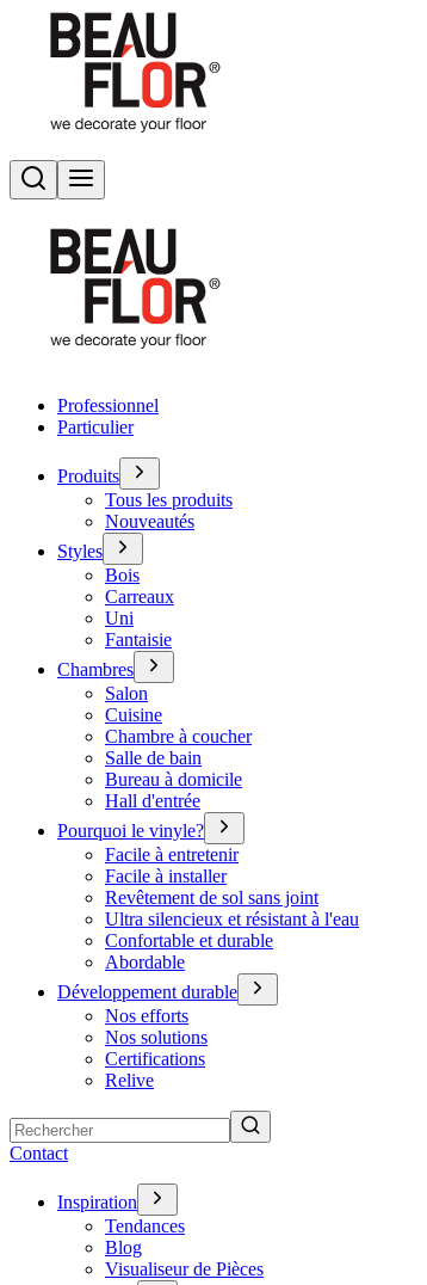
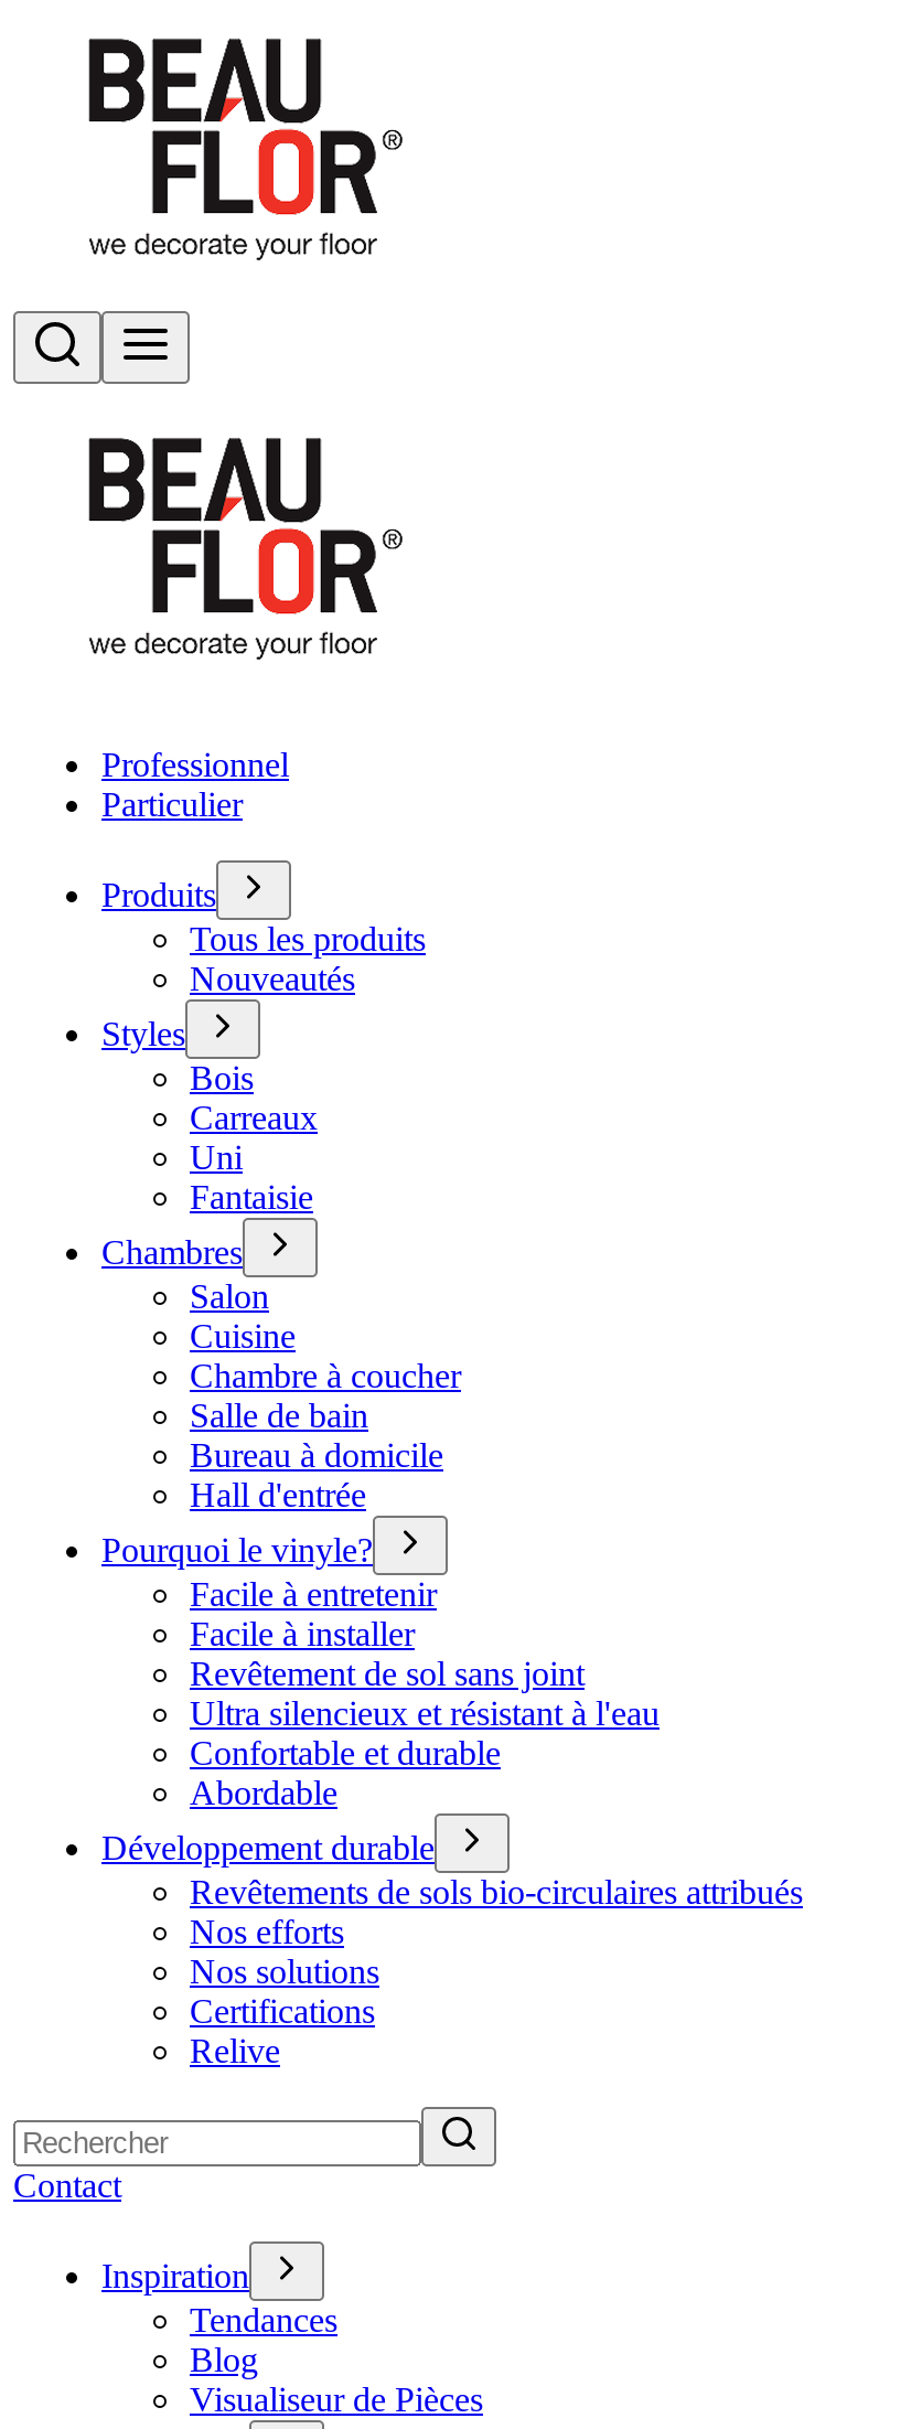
+ Revêtements de sols bio-circulaires attribués
